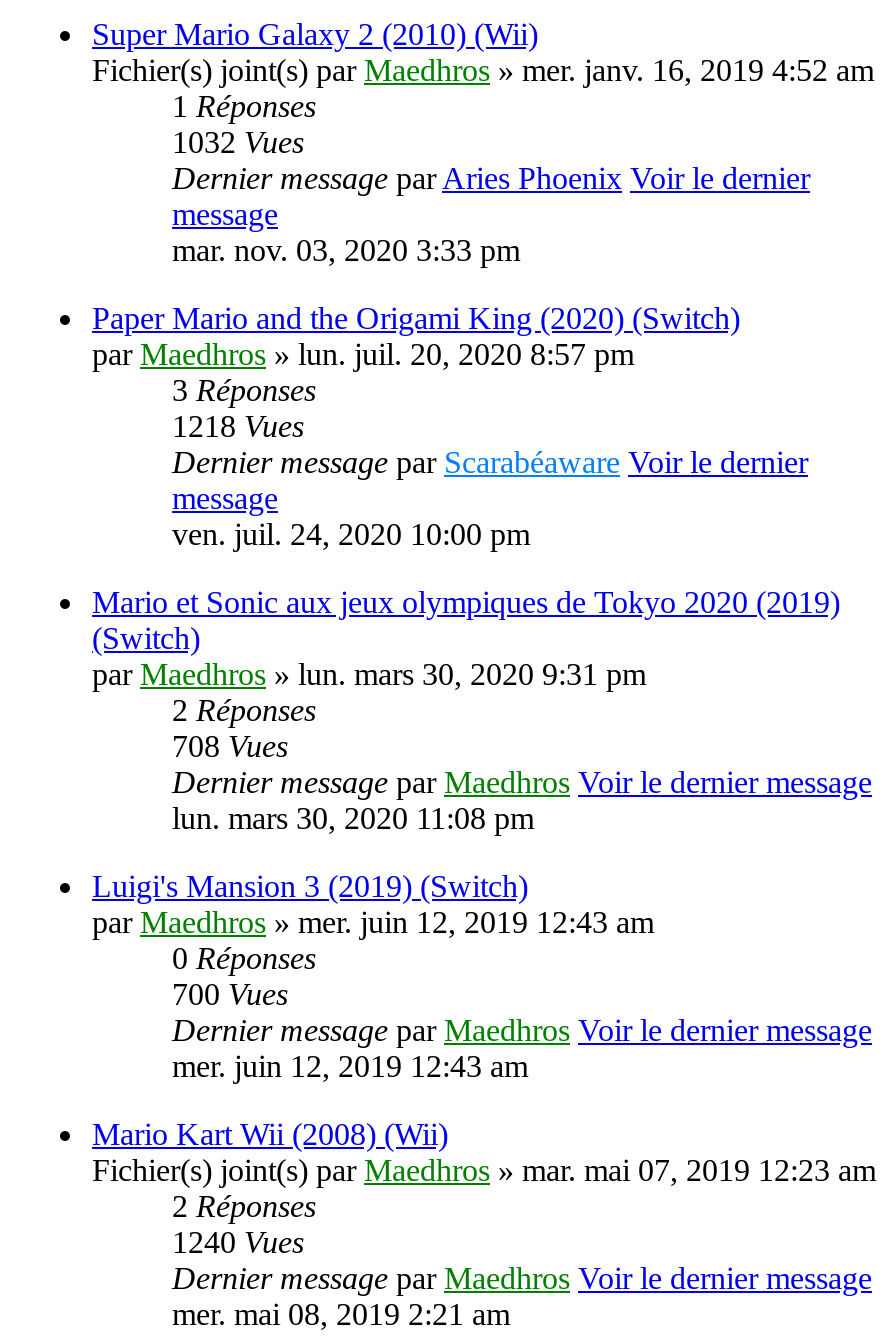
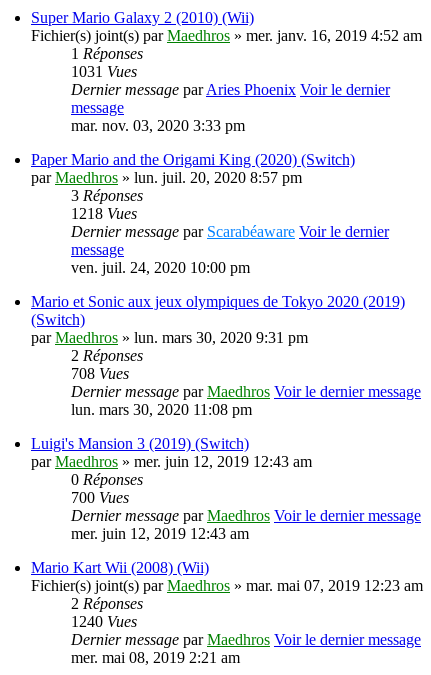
- 1032 Vues
+ 1031 Vues
